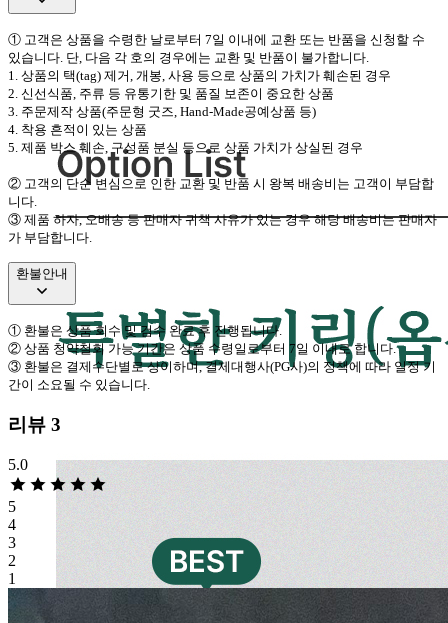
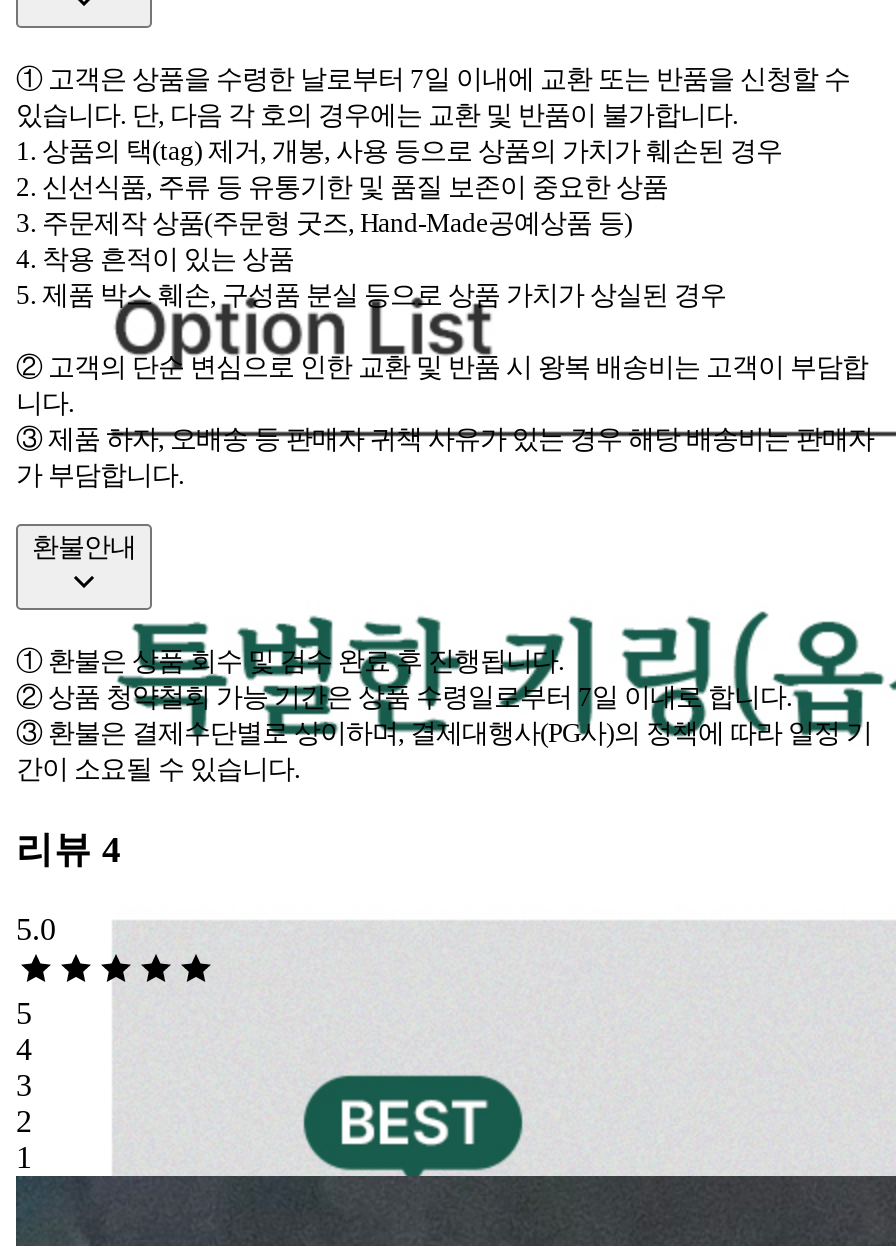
- 리뷰 3
+ 리뷰 4
